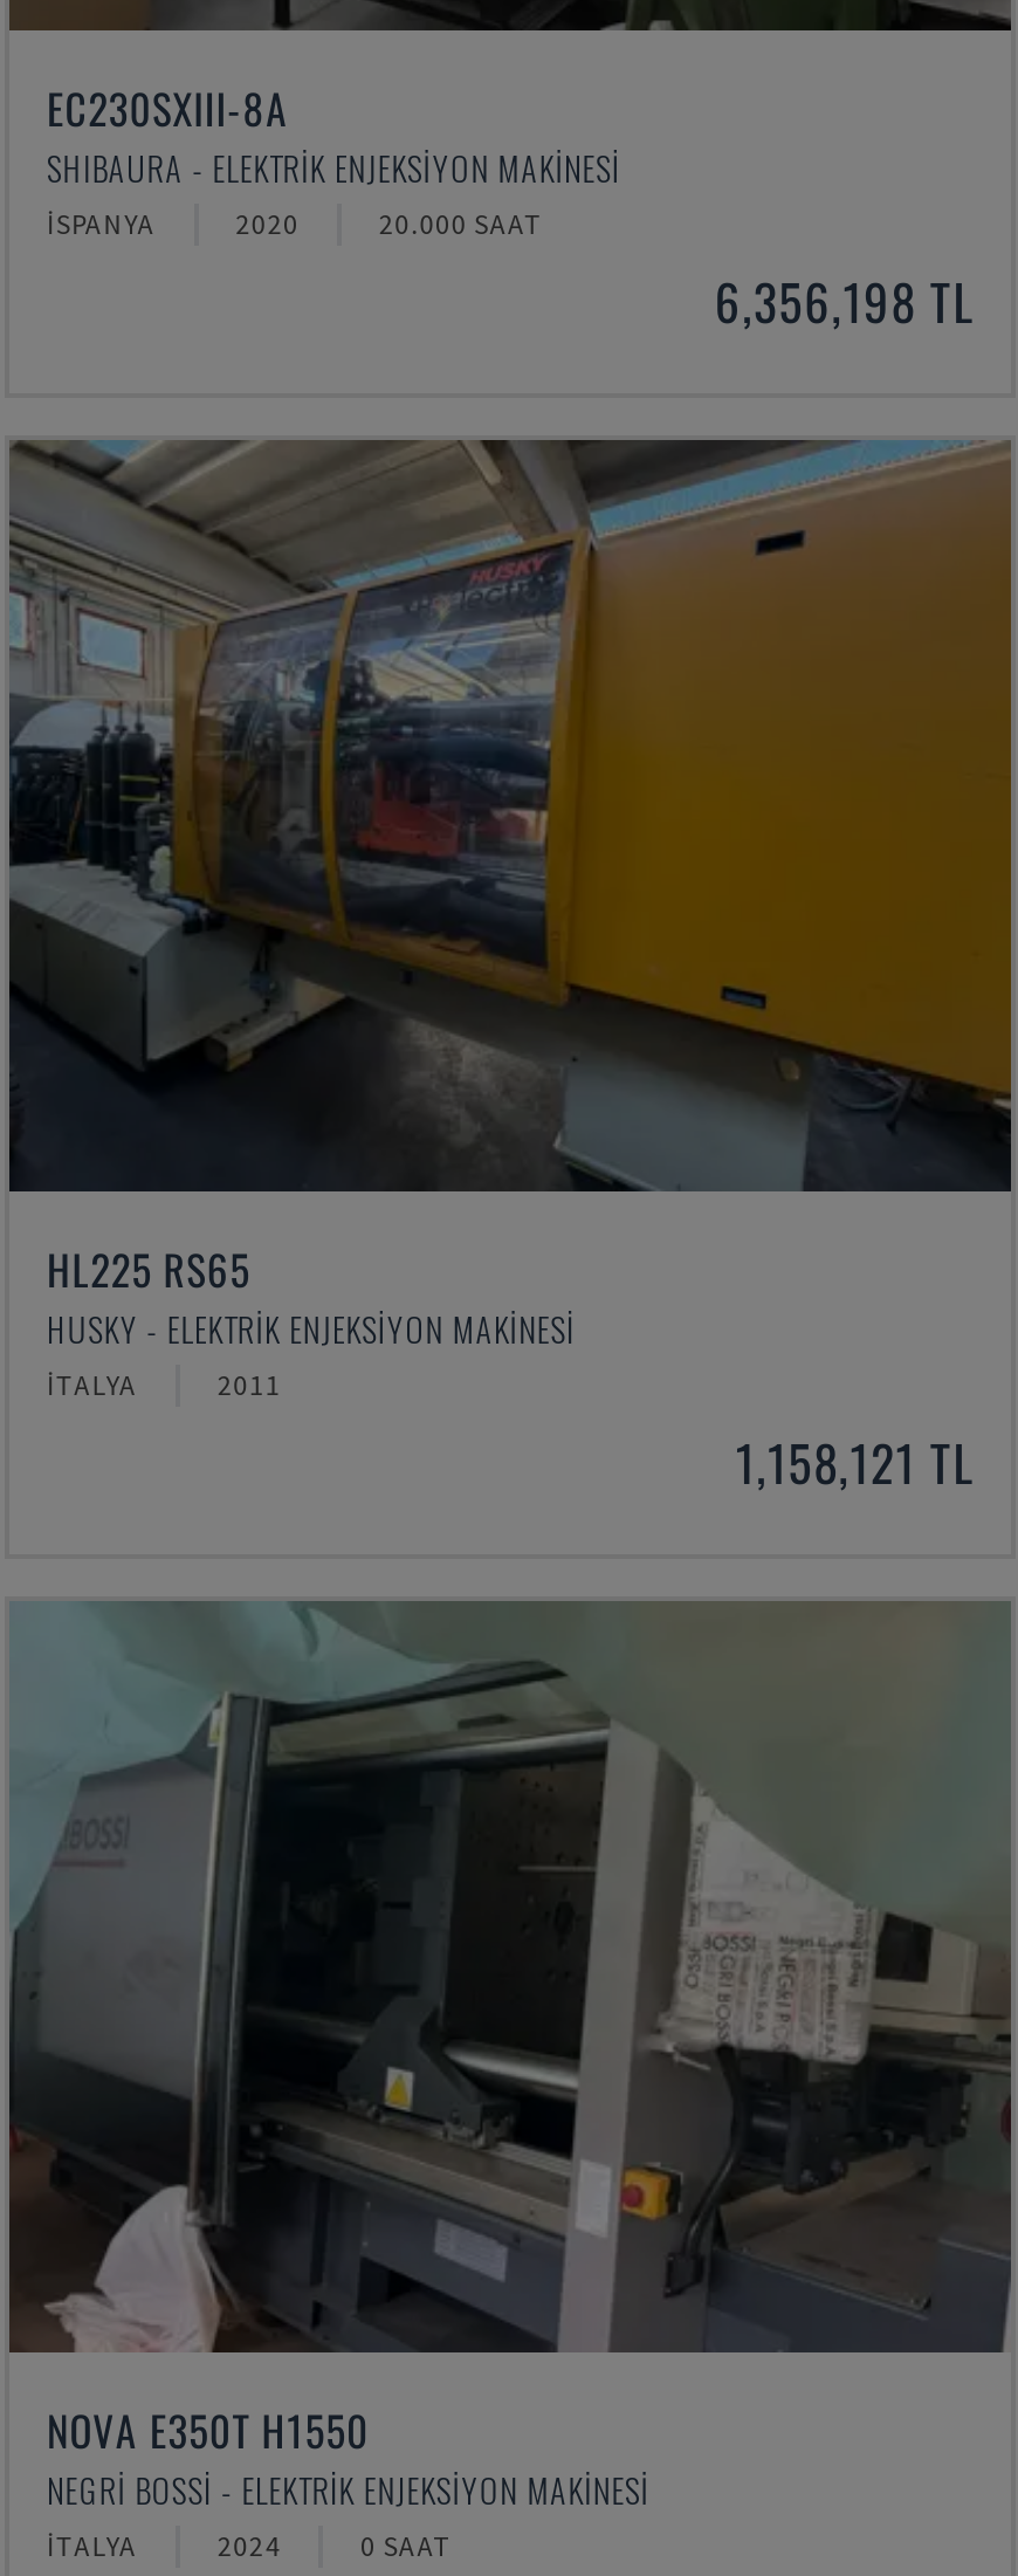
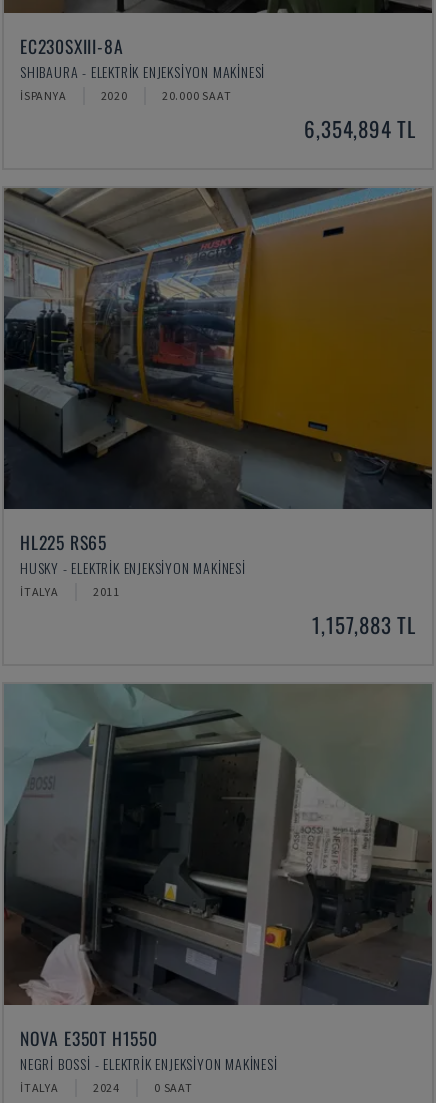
- 6,356,198 TL
+ 6,354,894 TL

- 1,158,121 TL
+ 1,157,883 TL
